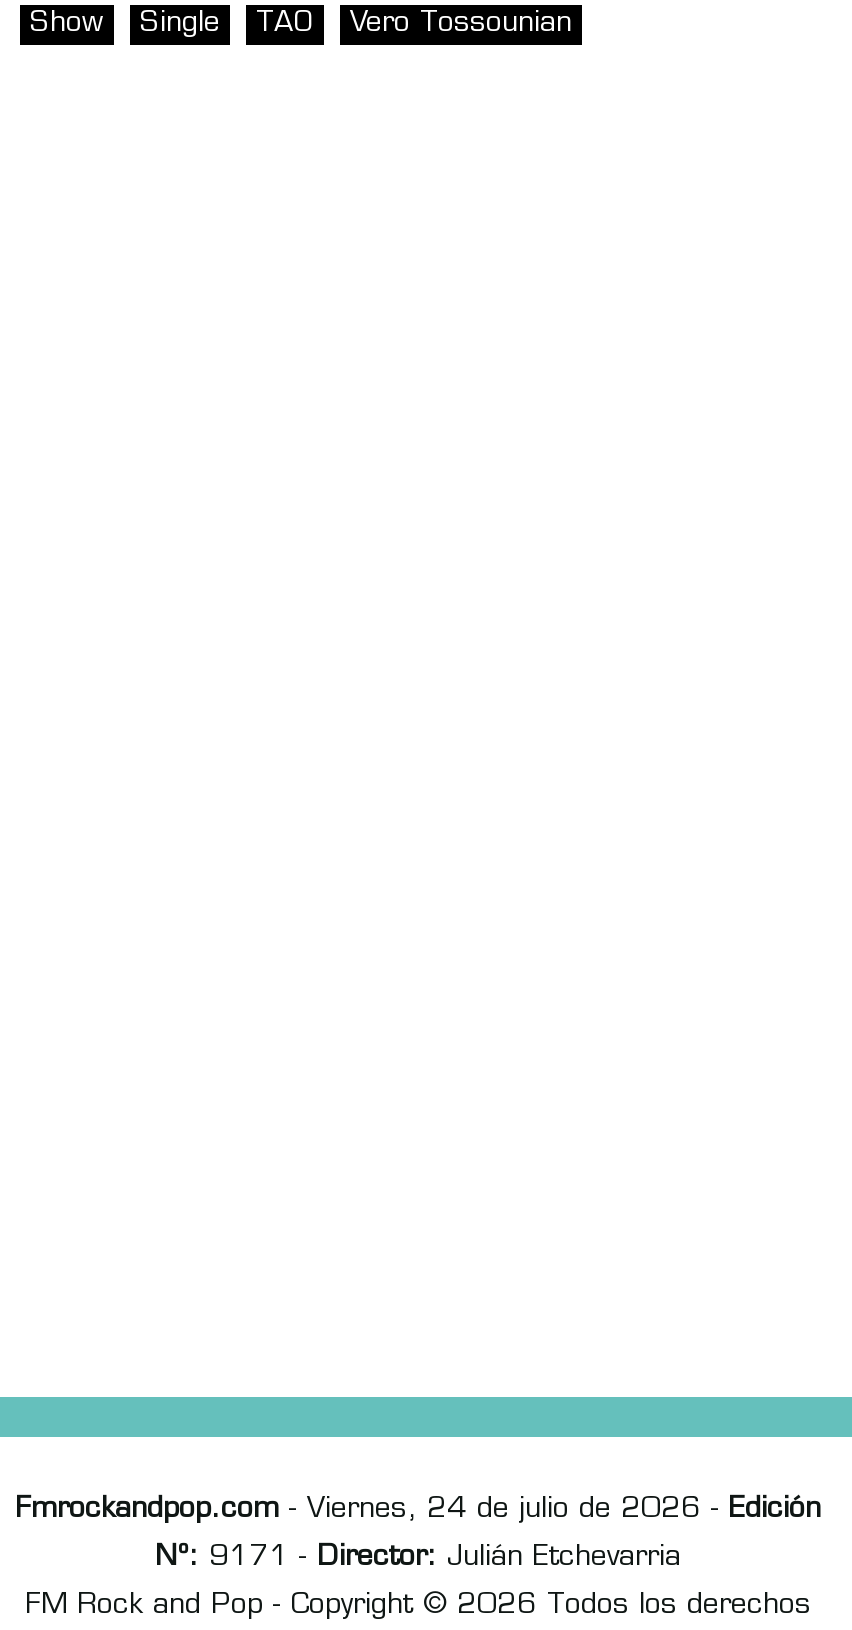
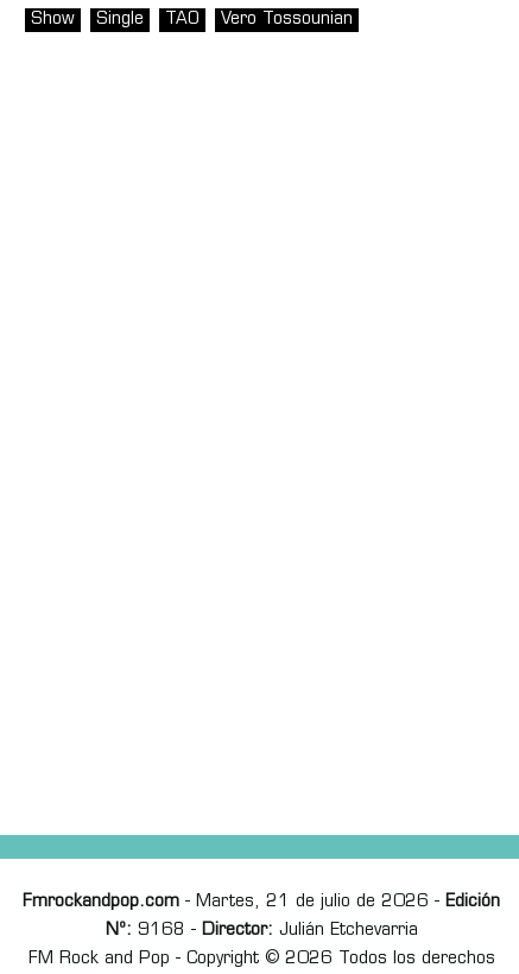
- Fmrockandpop.com - Viernes, 24 de julio de 2026 - Edición
+ Fmrockandpop.com - Martes, 21 de julio de 2026 - Edición

- Nº: 9171 - Director: Julián Etchevarria
+ Nº: 9168 - Director: Julián Etchevarria
